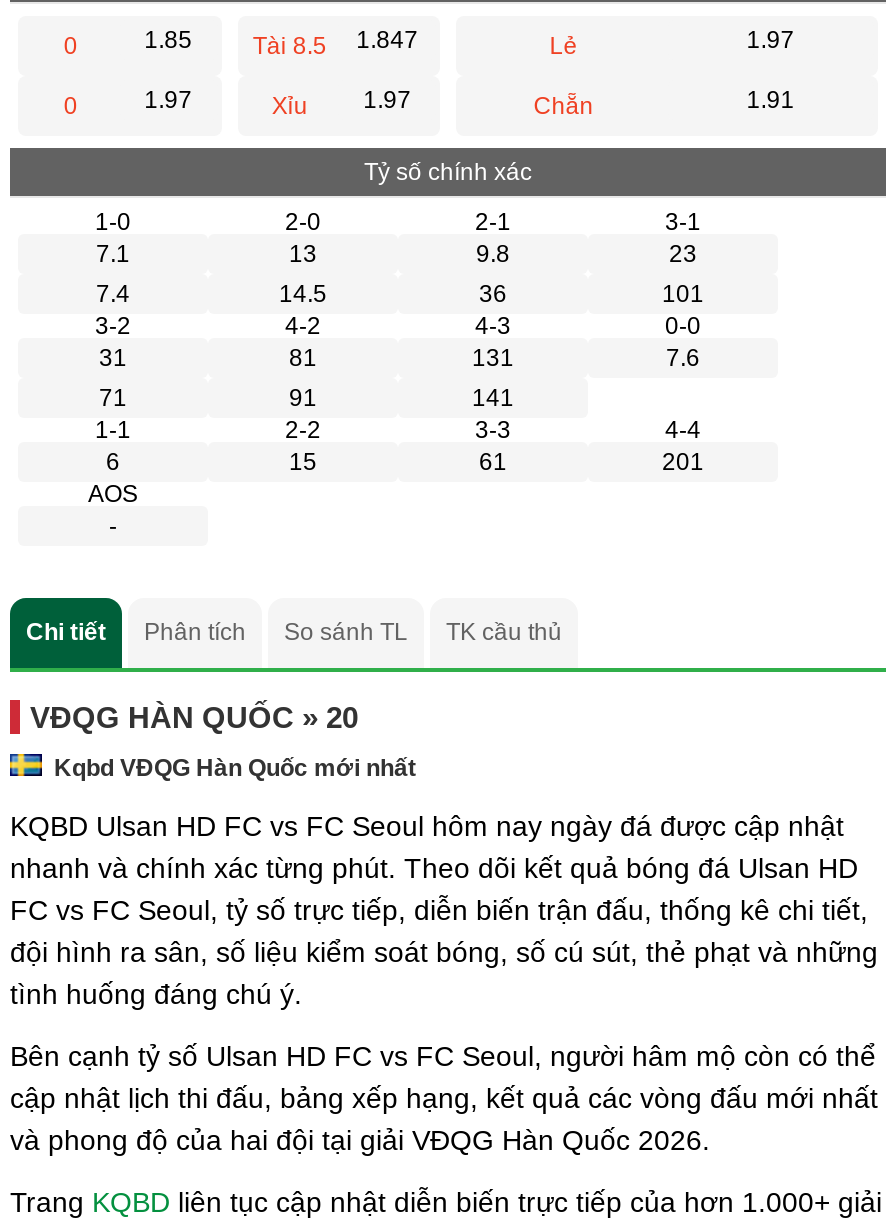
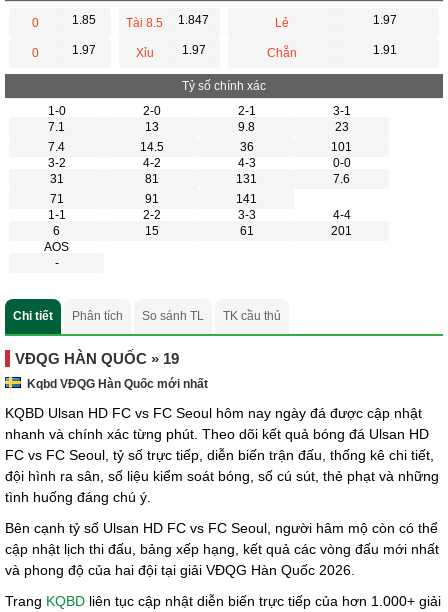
- VĐQG HÀN QUỐC » 20
+ VĐQG HÀN QUỐC » 19
